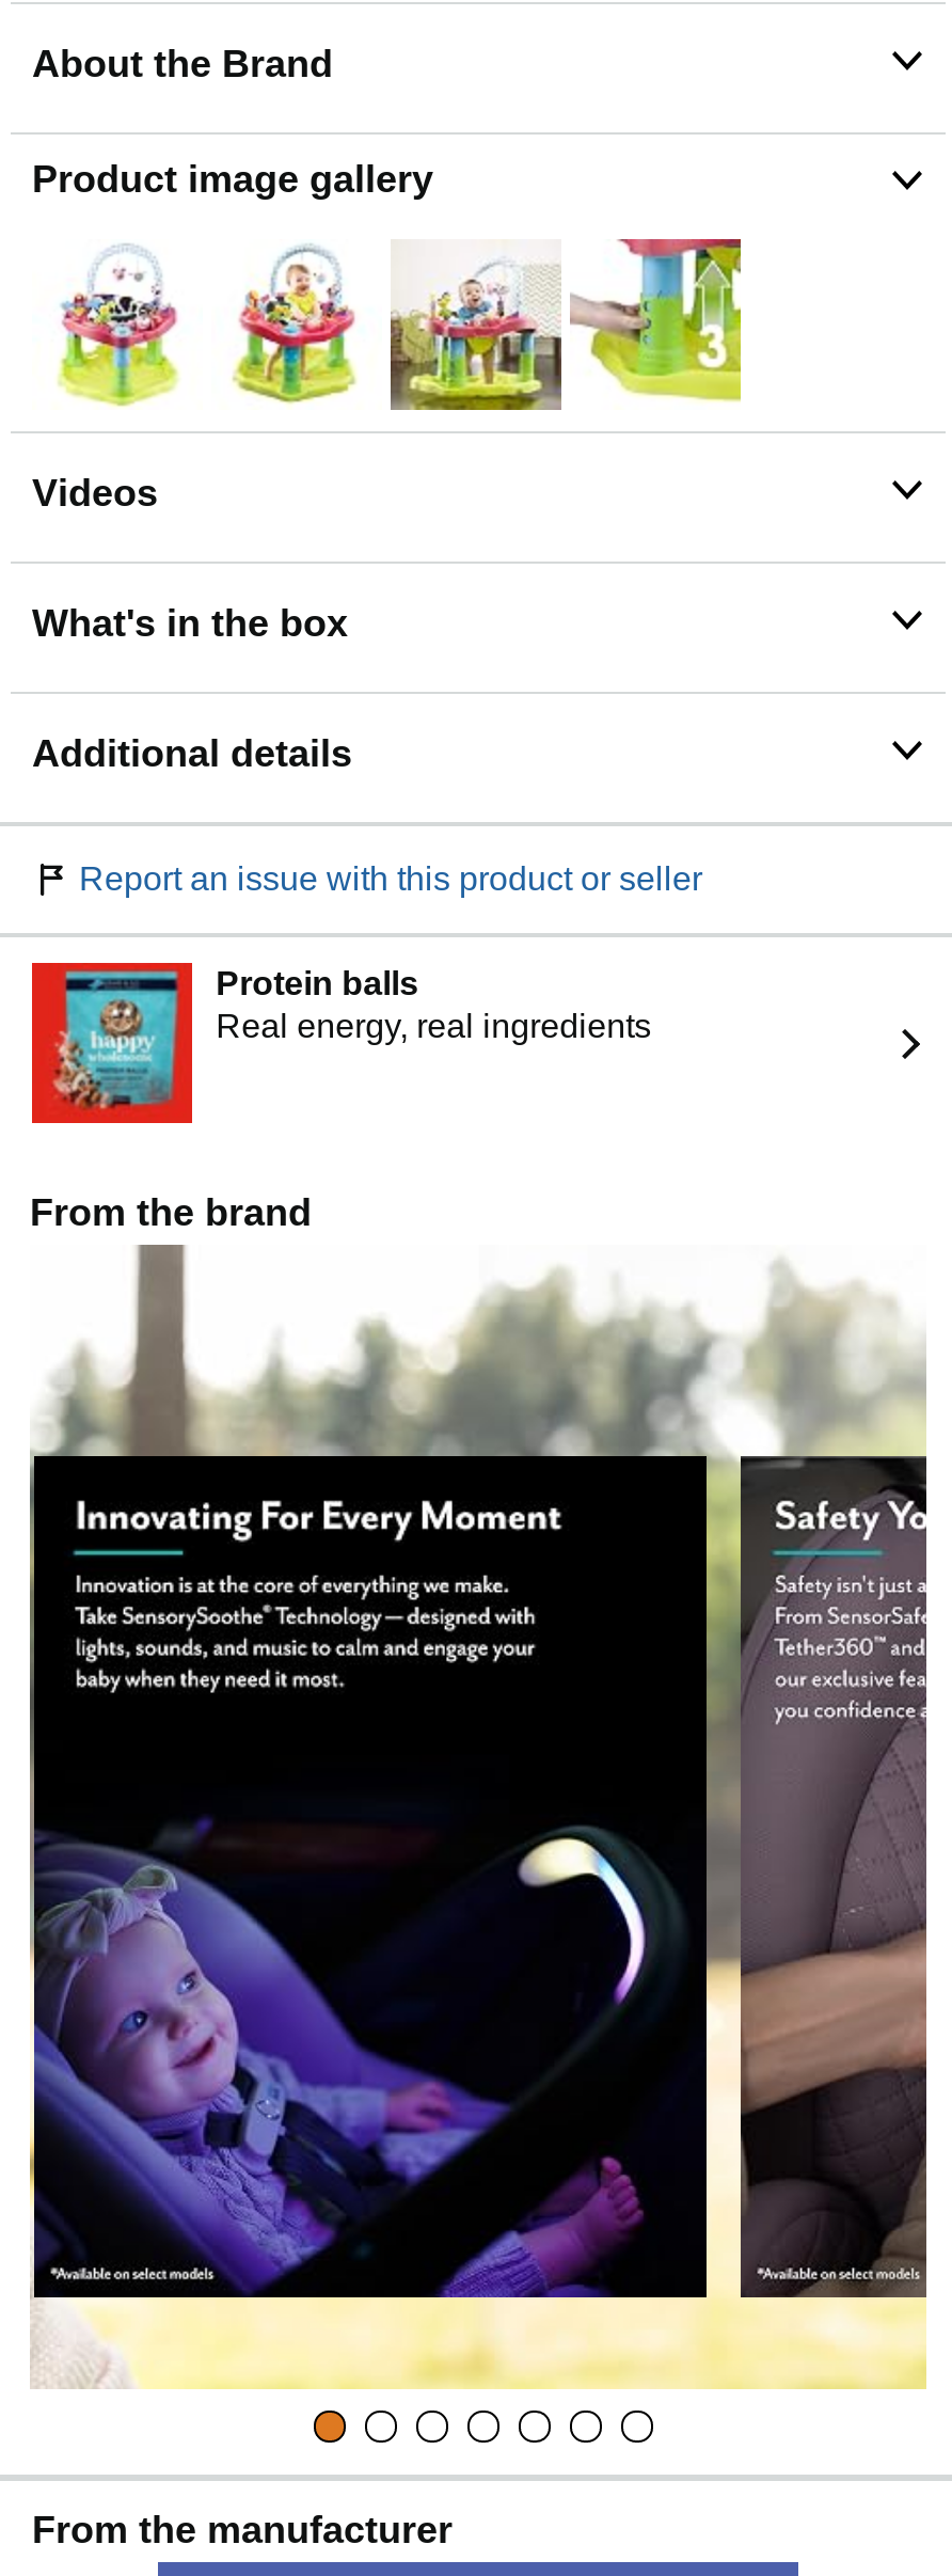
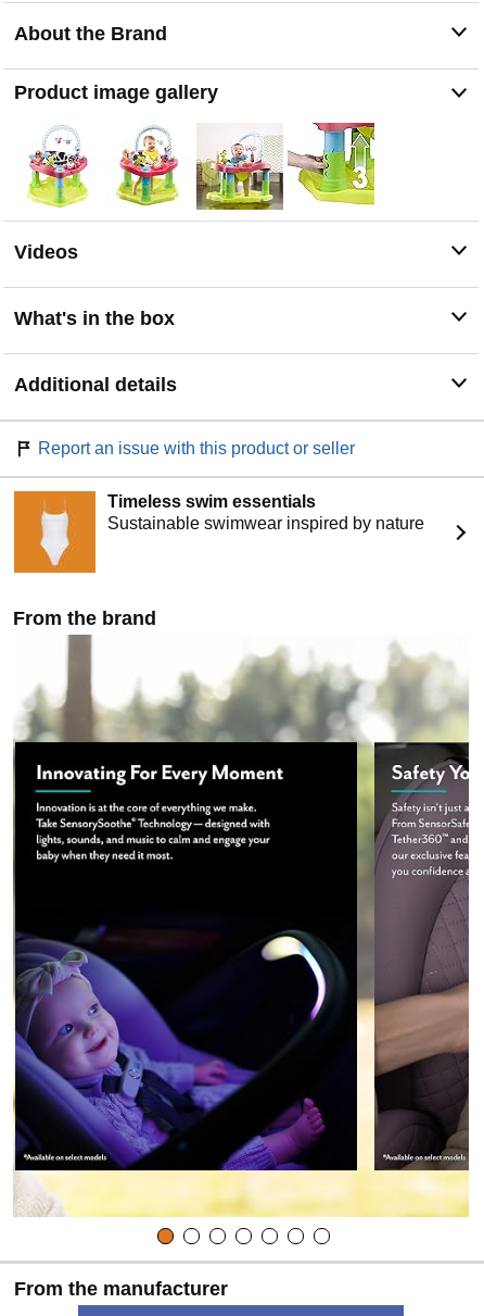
- [image]
- Protein balls
- Real energy, real ingredients
+ [image]
+ Timeless swim essentials
+ Sustainable swimwear inspired by nature
